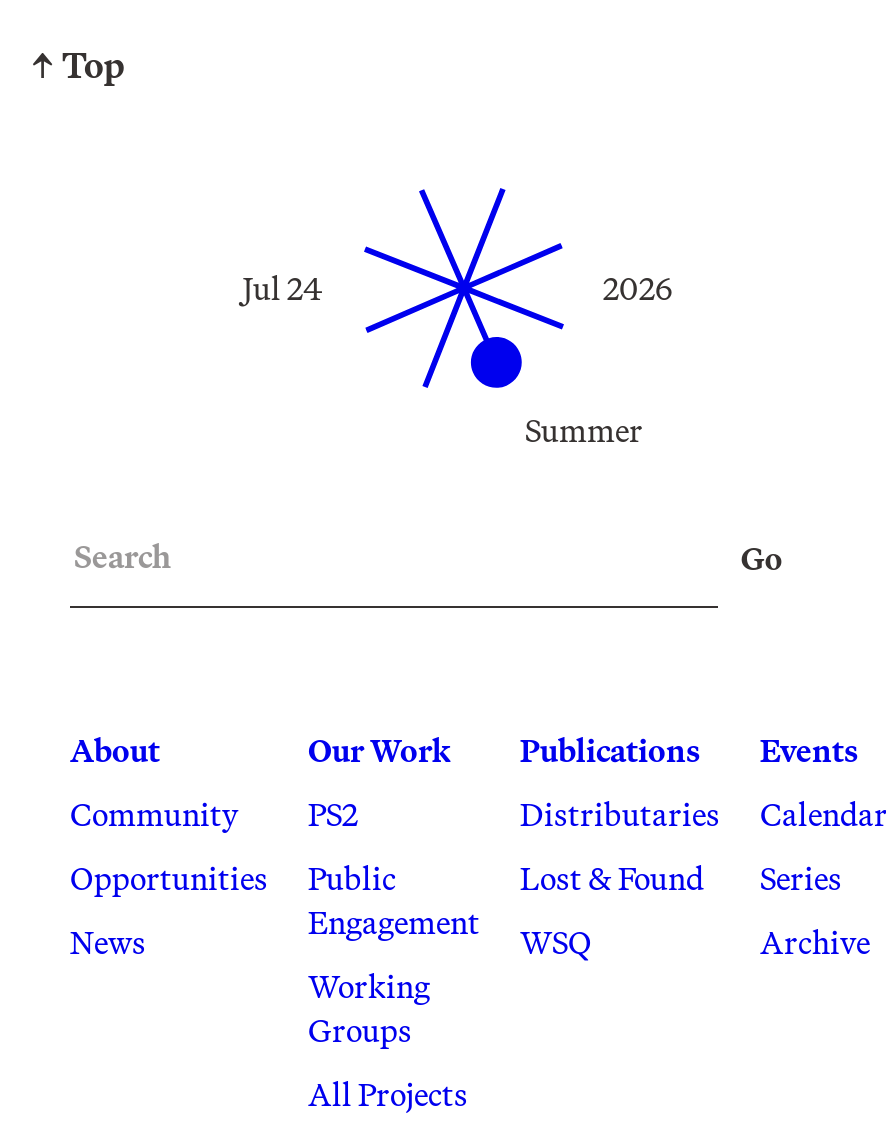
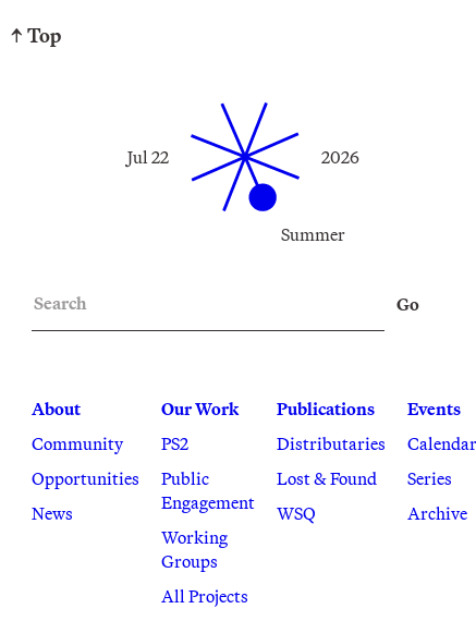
- Jul 24
+ Jul 22
